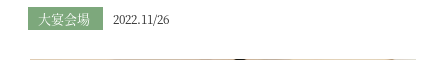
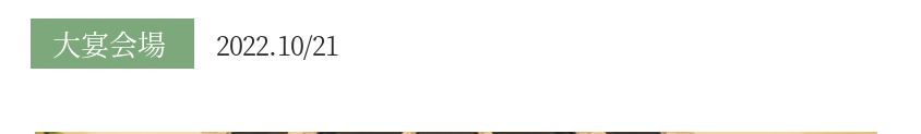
- 大宴会場 2022.11/26
+ 大宴会場 2022.10/21
